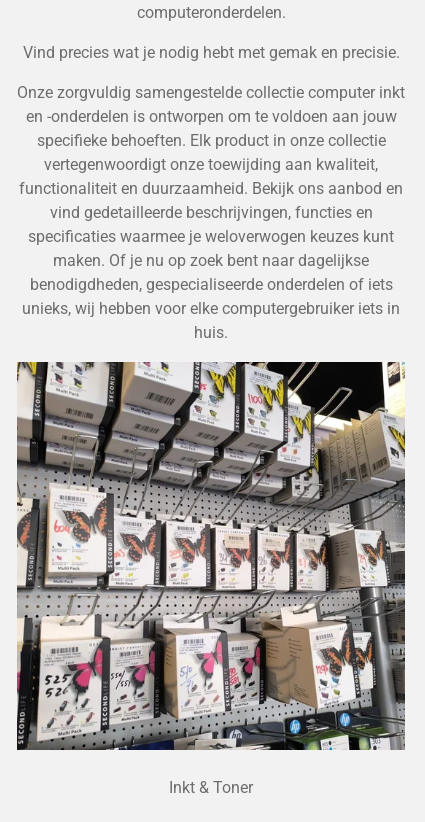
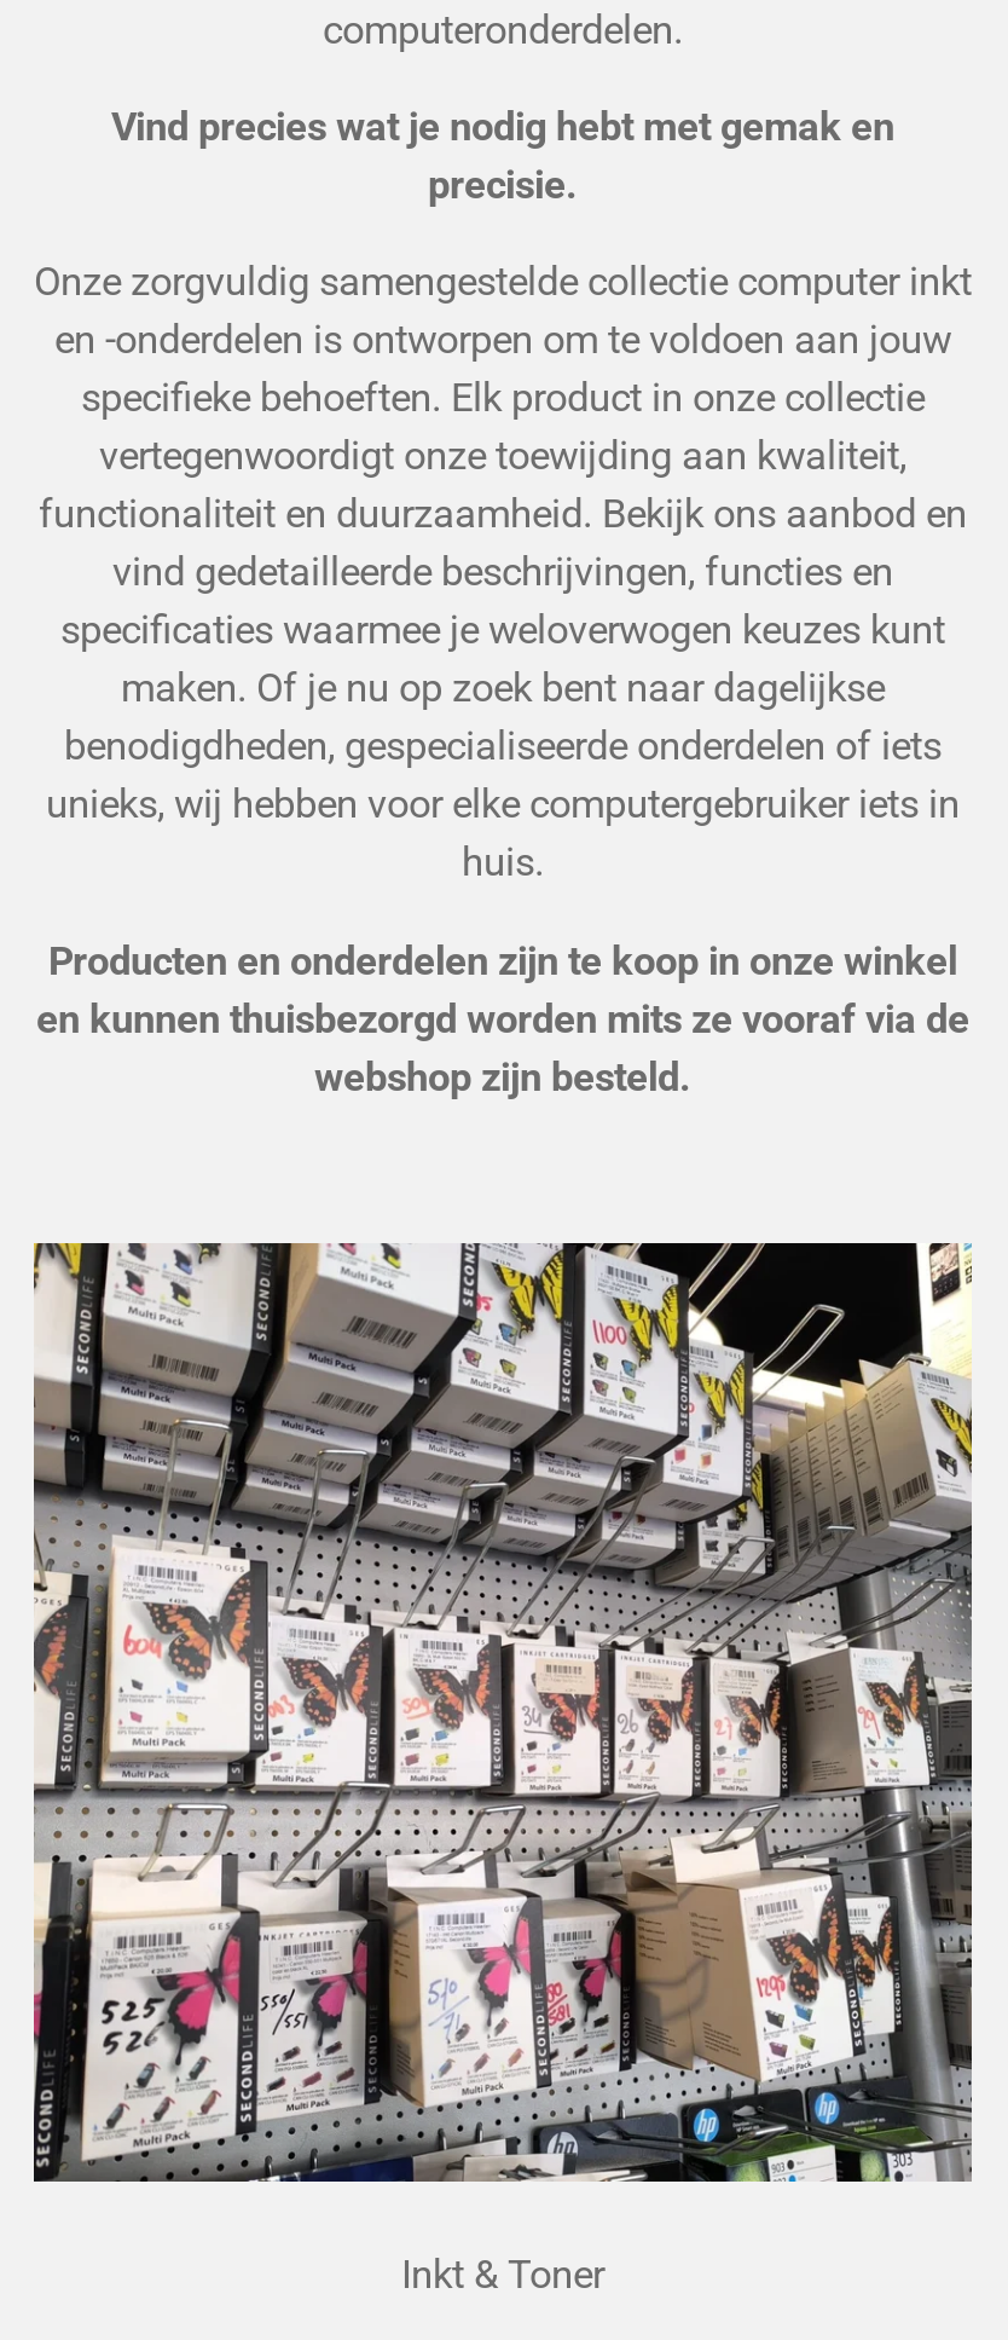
+ Producten en onderdelen zijn te koop in onze winkel
+ en kunnen thuisbezorgd worden mits ze vooraf via de
+ webshop zijn besteld.
